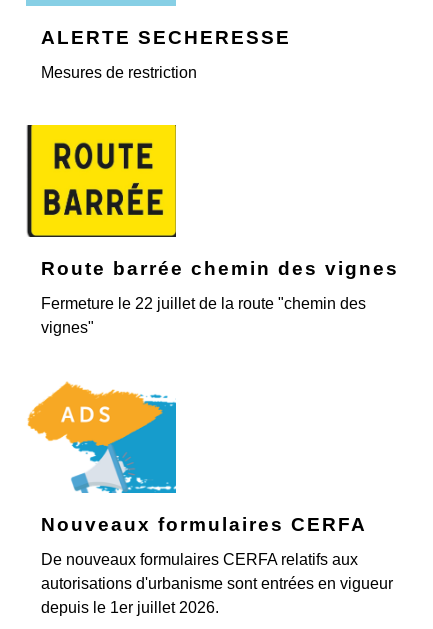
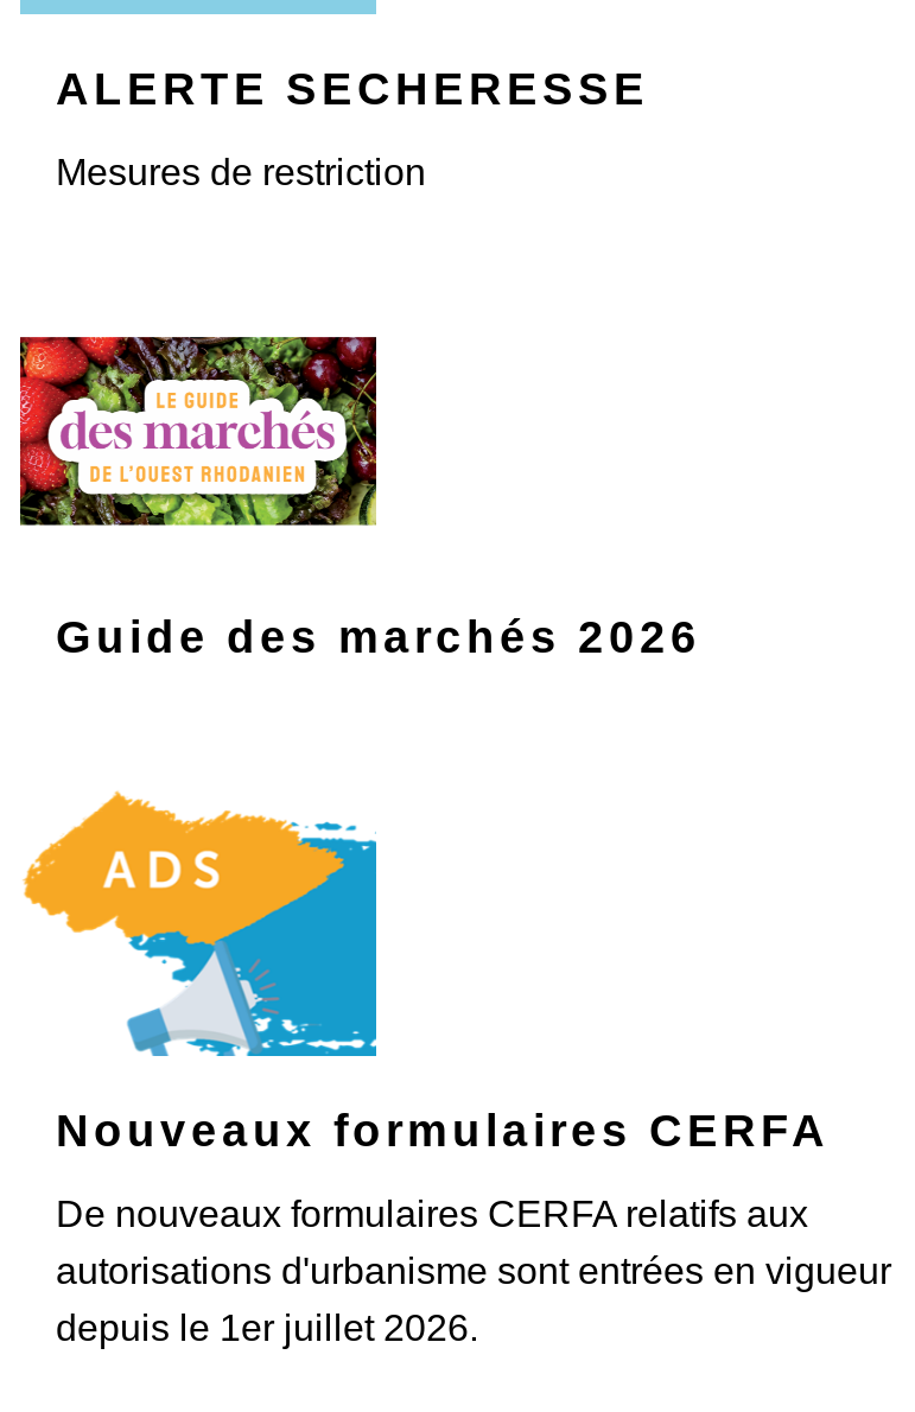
- [image]
- Route barrée chemin des vignes
- Fermeture le 22 juillet de la route "chemin des
- vignes"
+ [image]
+ Guide des marchés 2026
